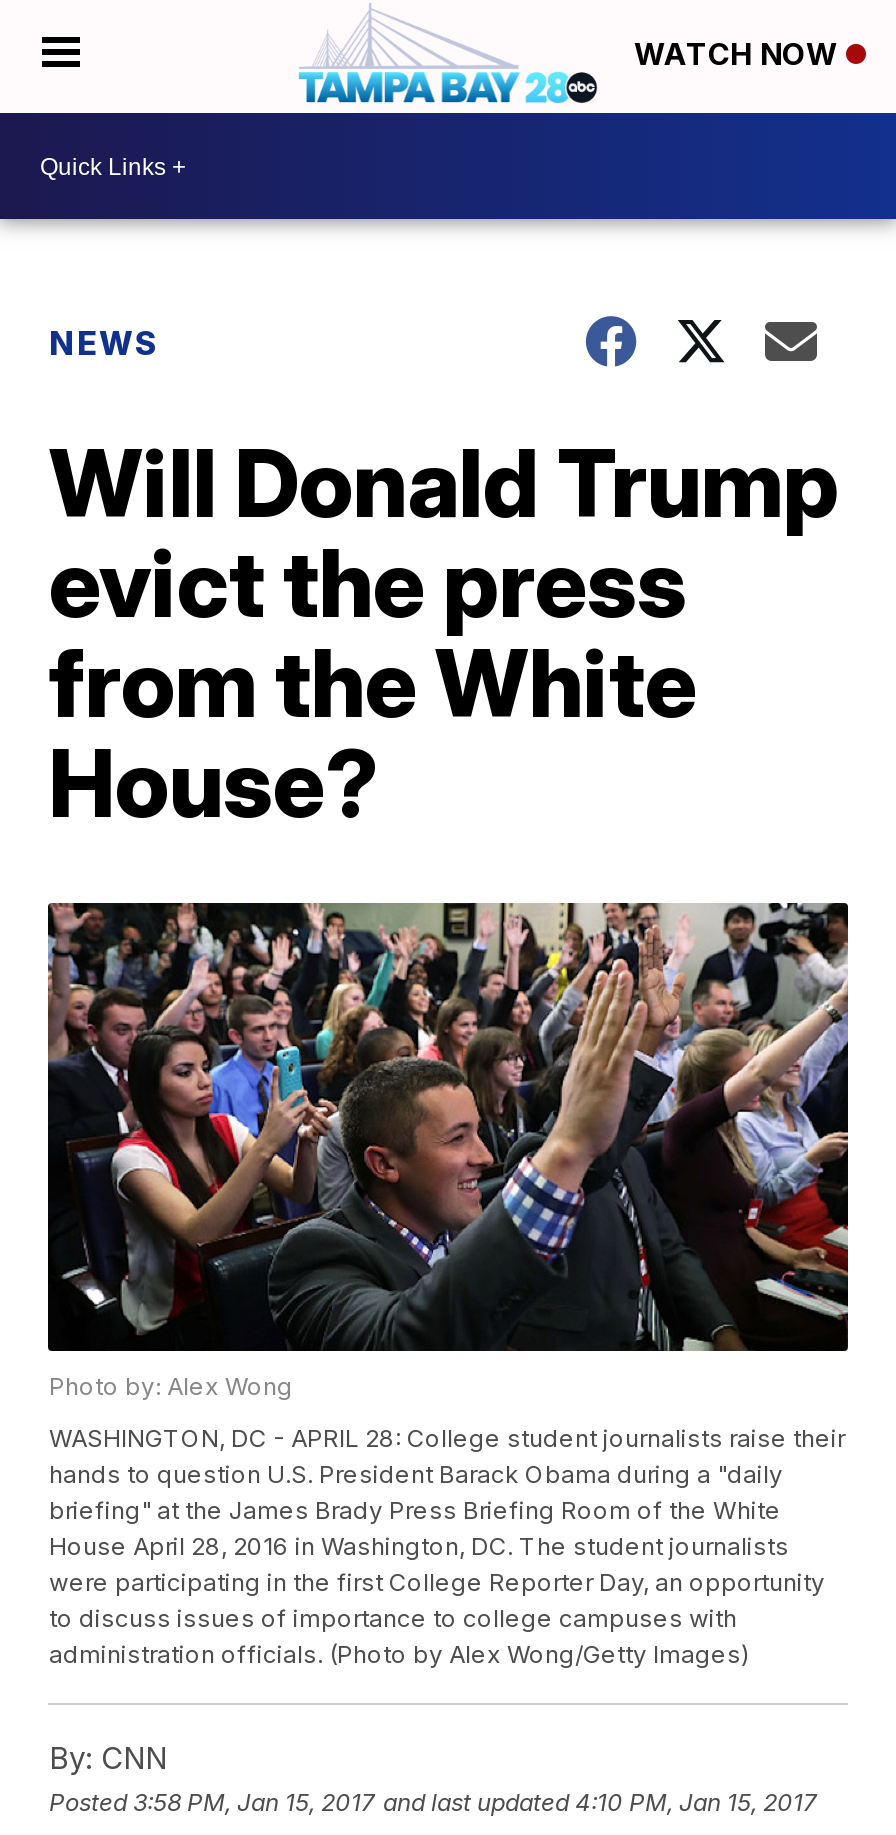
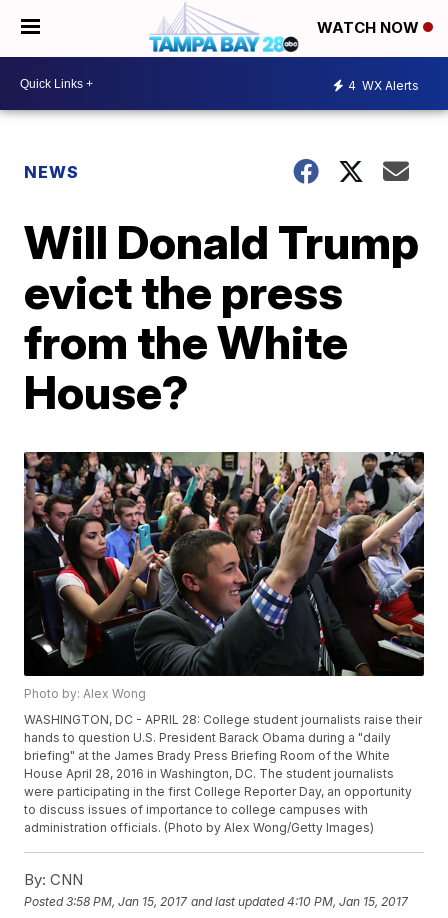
+ 4 WX Alerts
